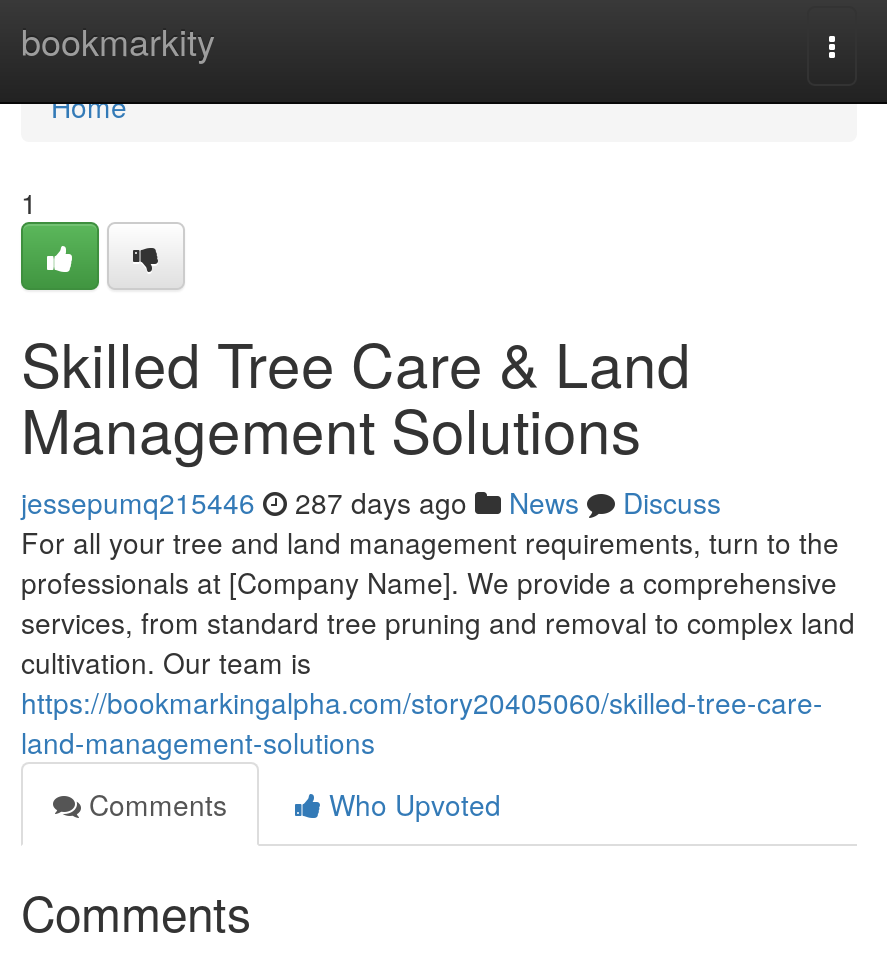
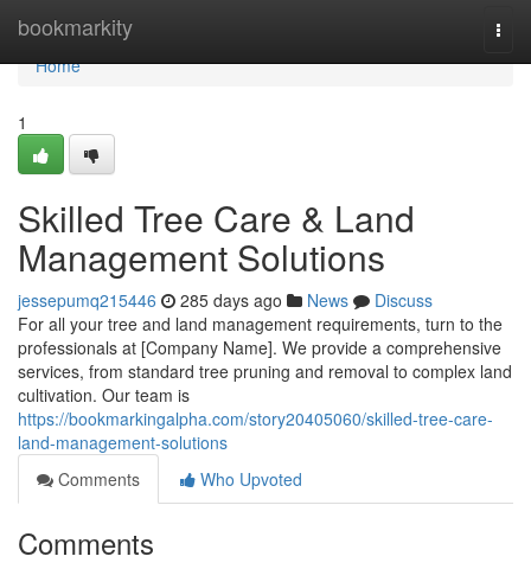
- jessepumq215446 287 days ago News Discuss
+ jessepumq215446 285 days ago News Discuss
